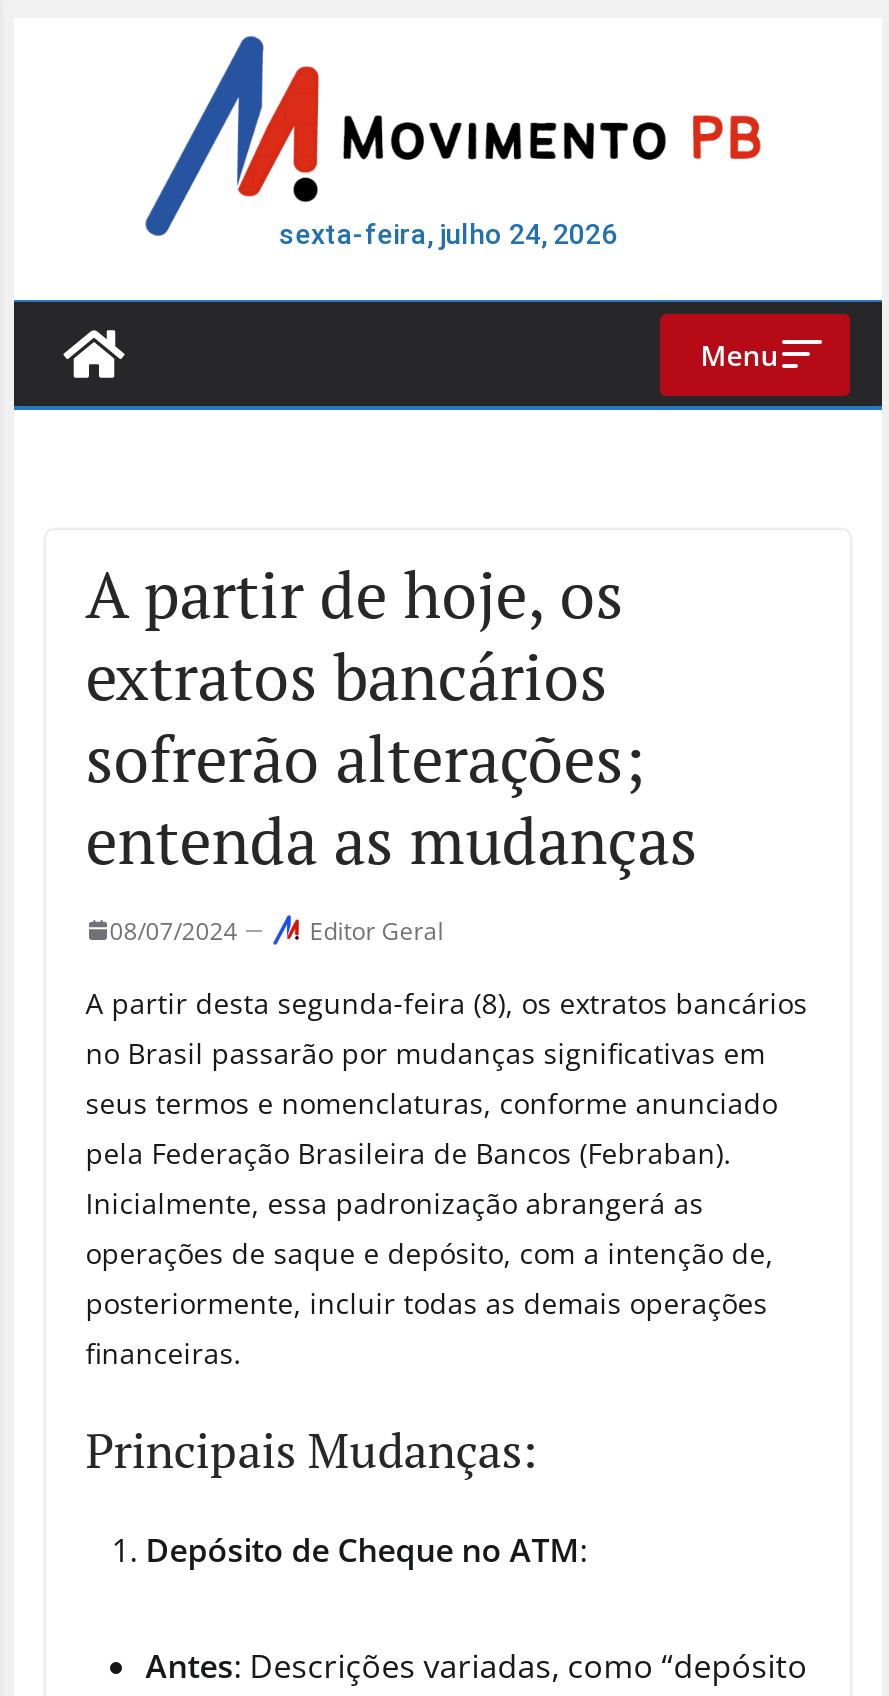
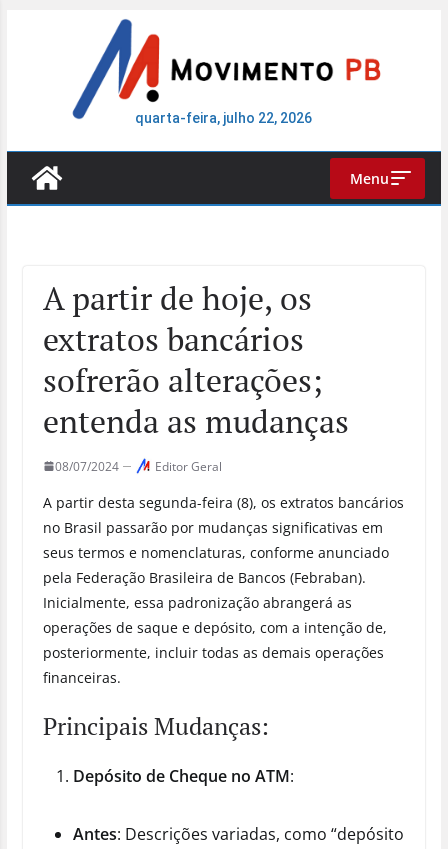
- sexta-feira, julho 24, 2026
+ quarta-feira, julho 22, 2026
